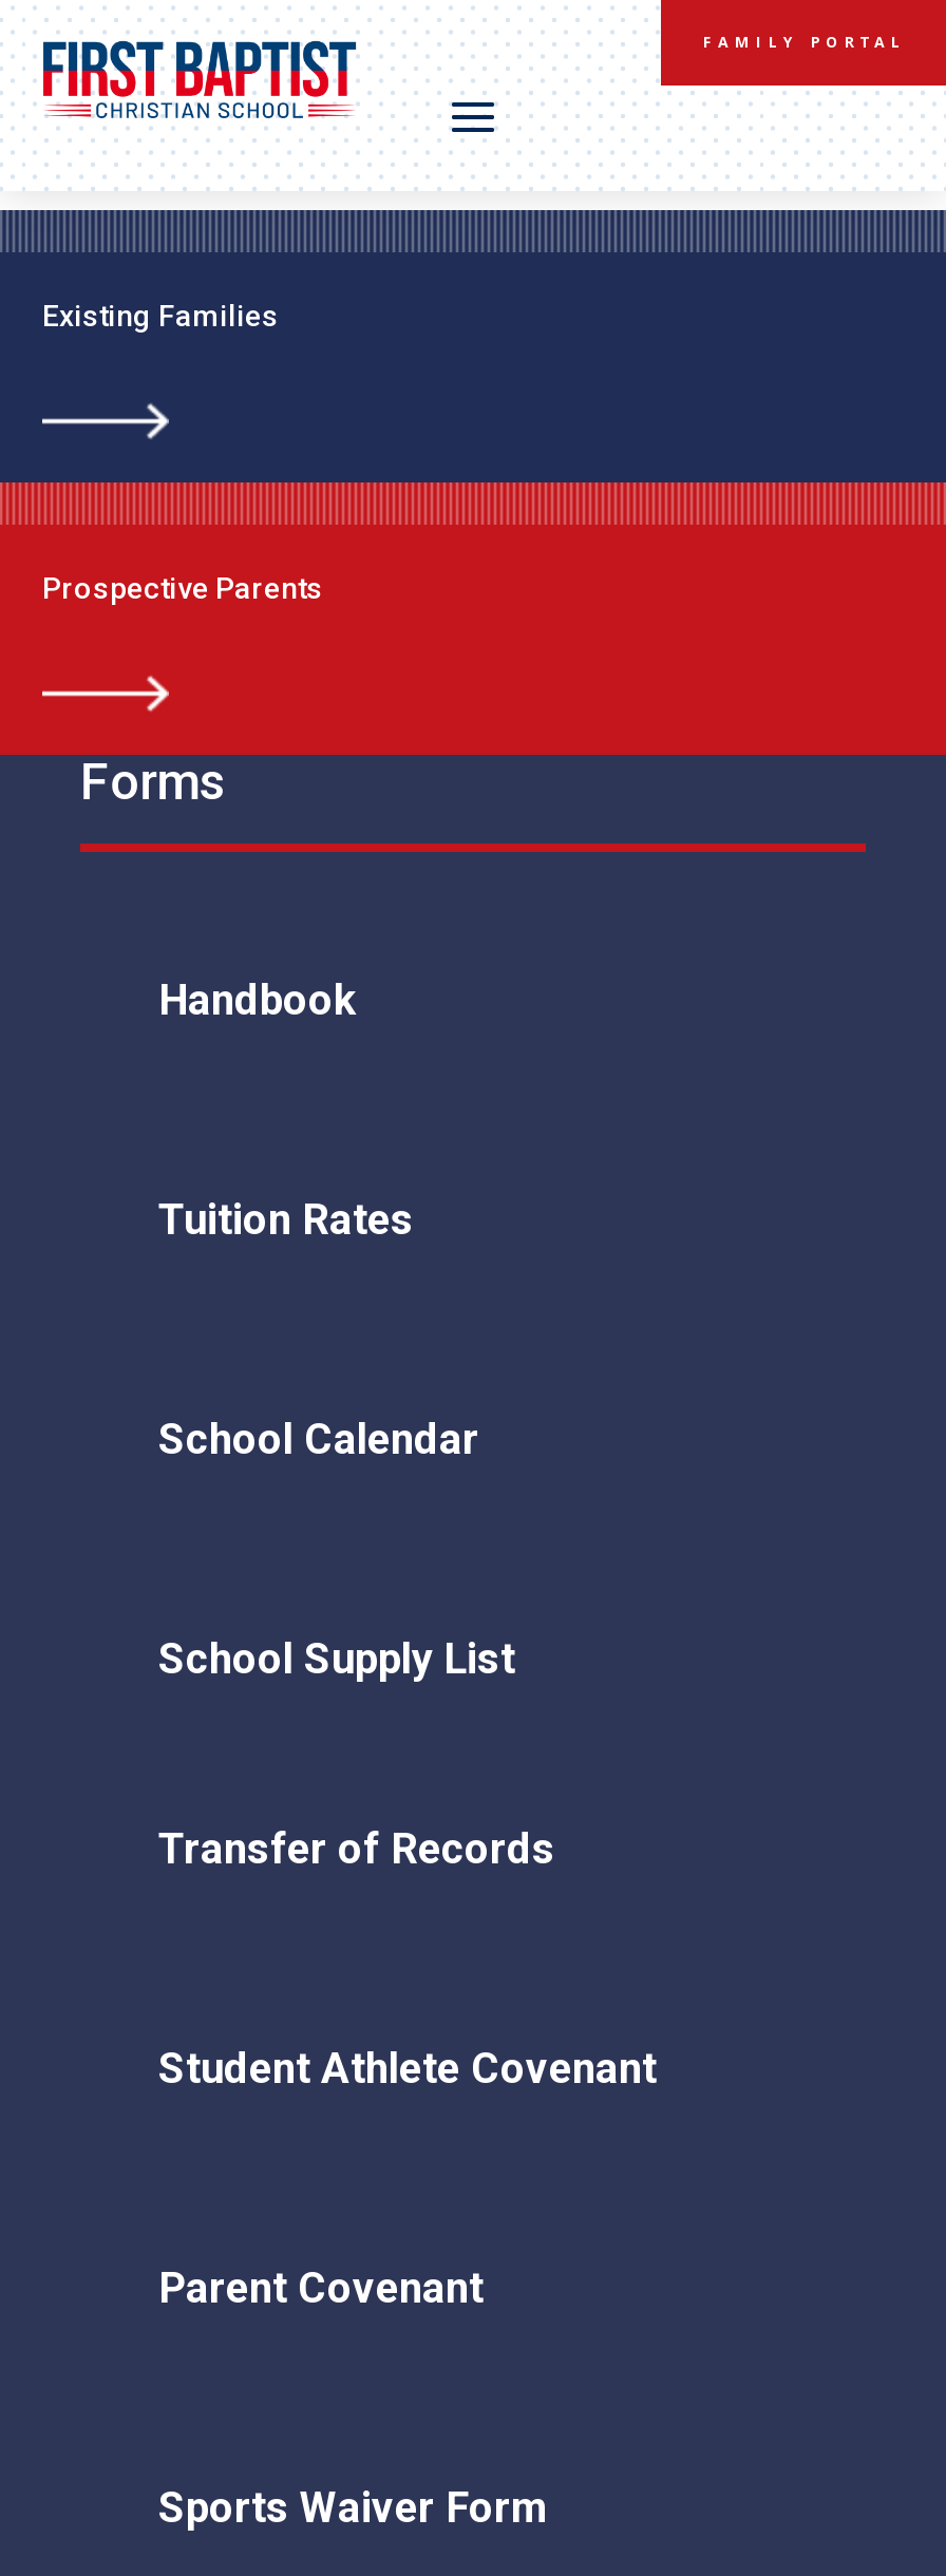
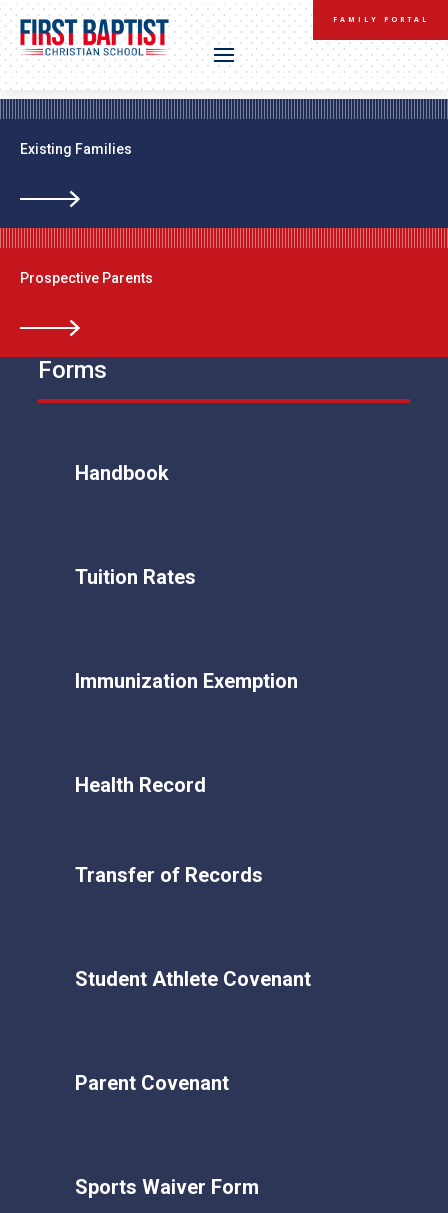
- School Calendar
+ Immunization Exemption

- School Supply List
+ Health Record
